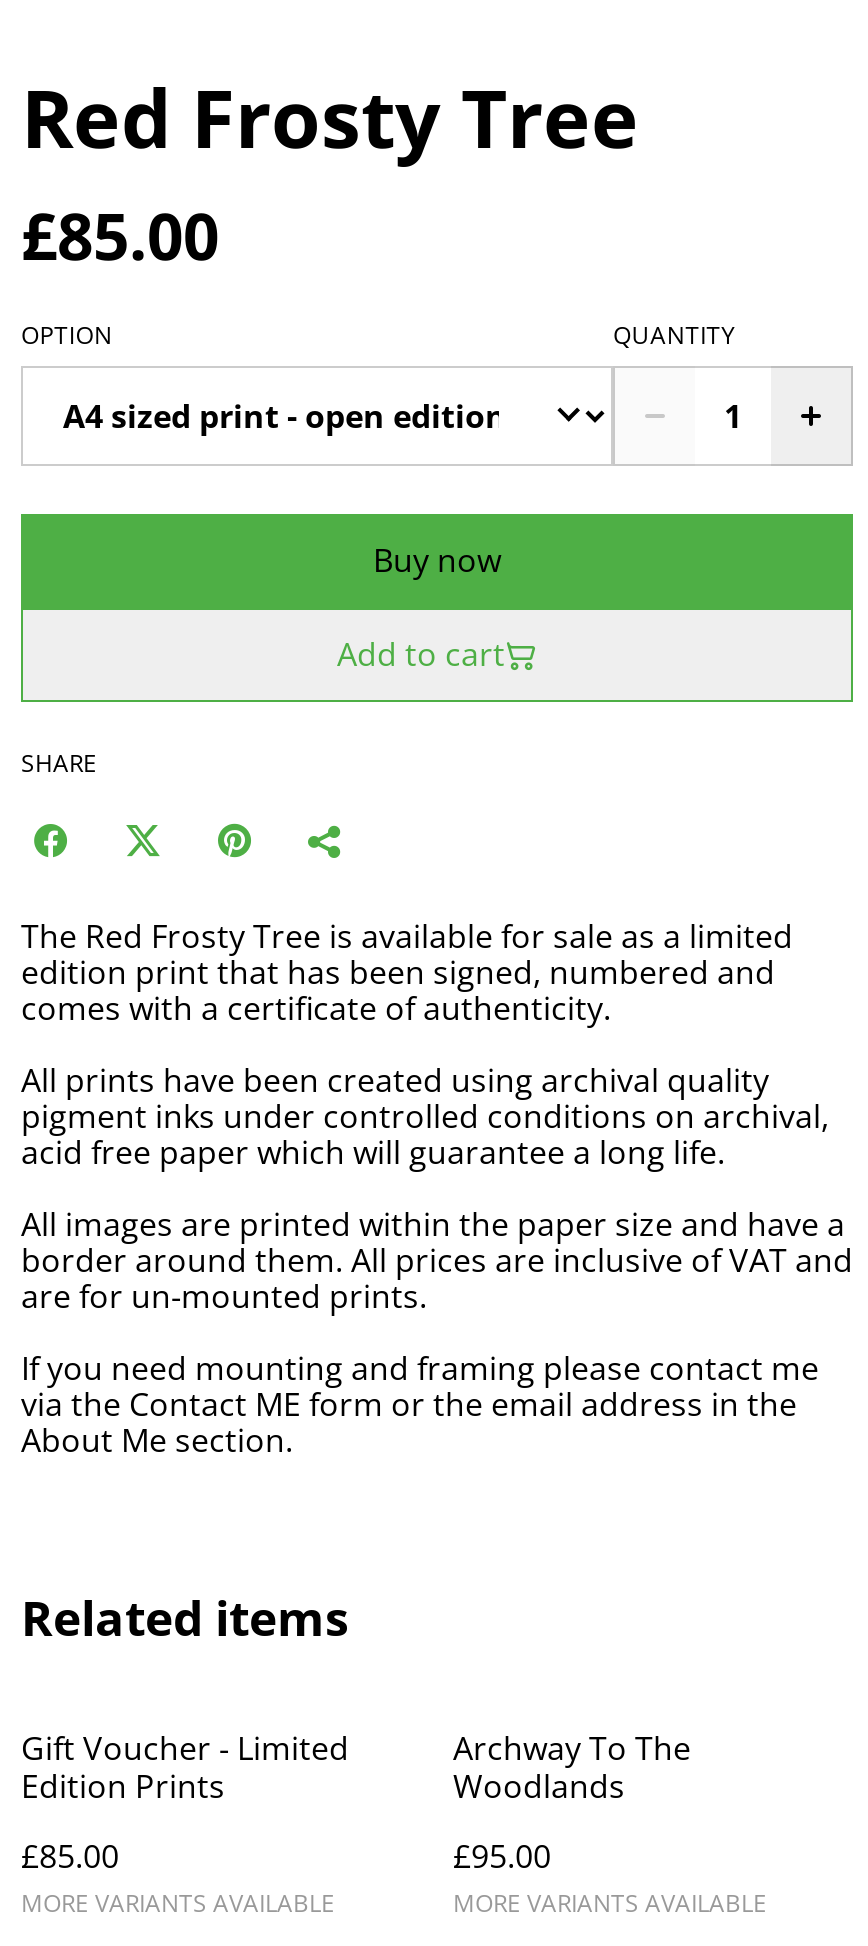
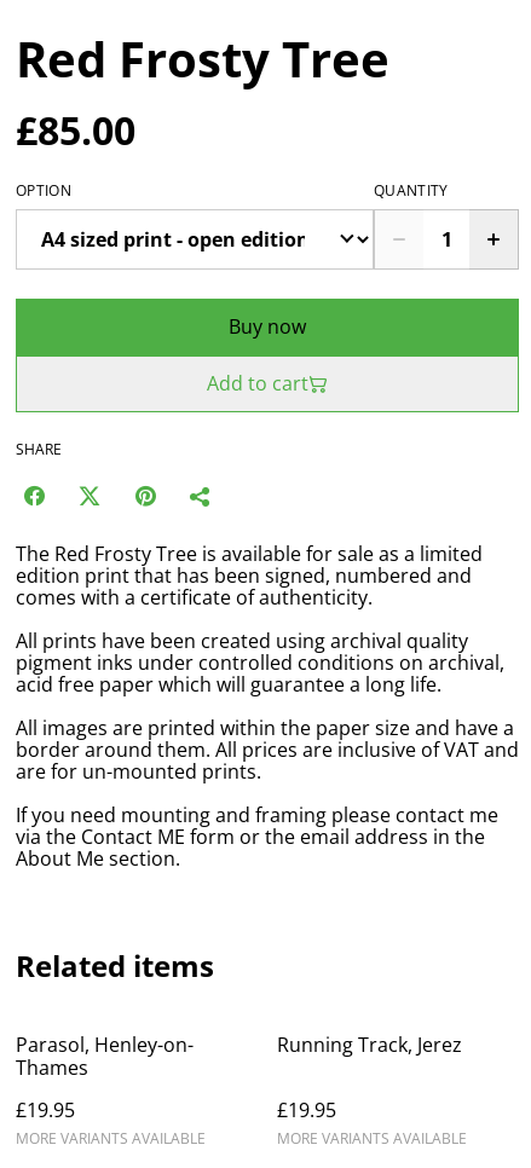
- Gift Voucher - Limited
- Edition Prints
+ Parasol, Henley-on-
+ Thames

- Archway To The
- Woodlands
+ Running Track, Jerez

- £85.00
+ £19.95

- £95.00
+ £19.95
